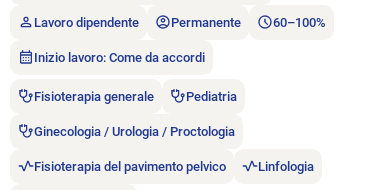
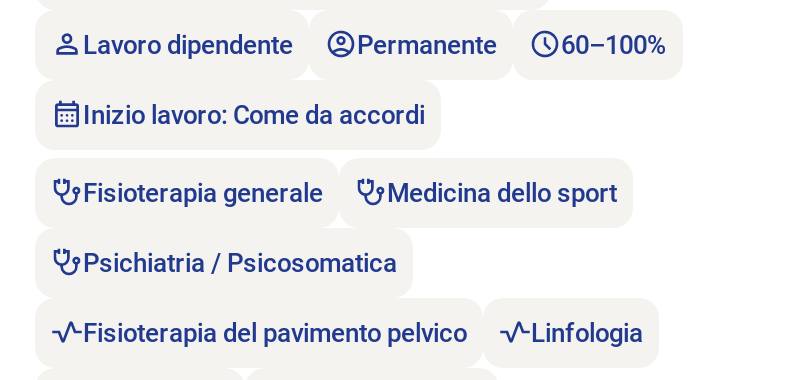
- Pediatria
+ Medicina dello sport

- Ginecologia / Urologia / Proctologia
+ Psichiatria / Psicosomatica
